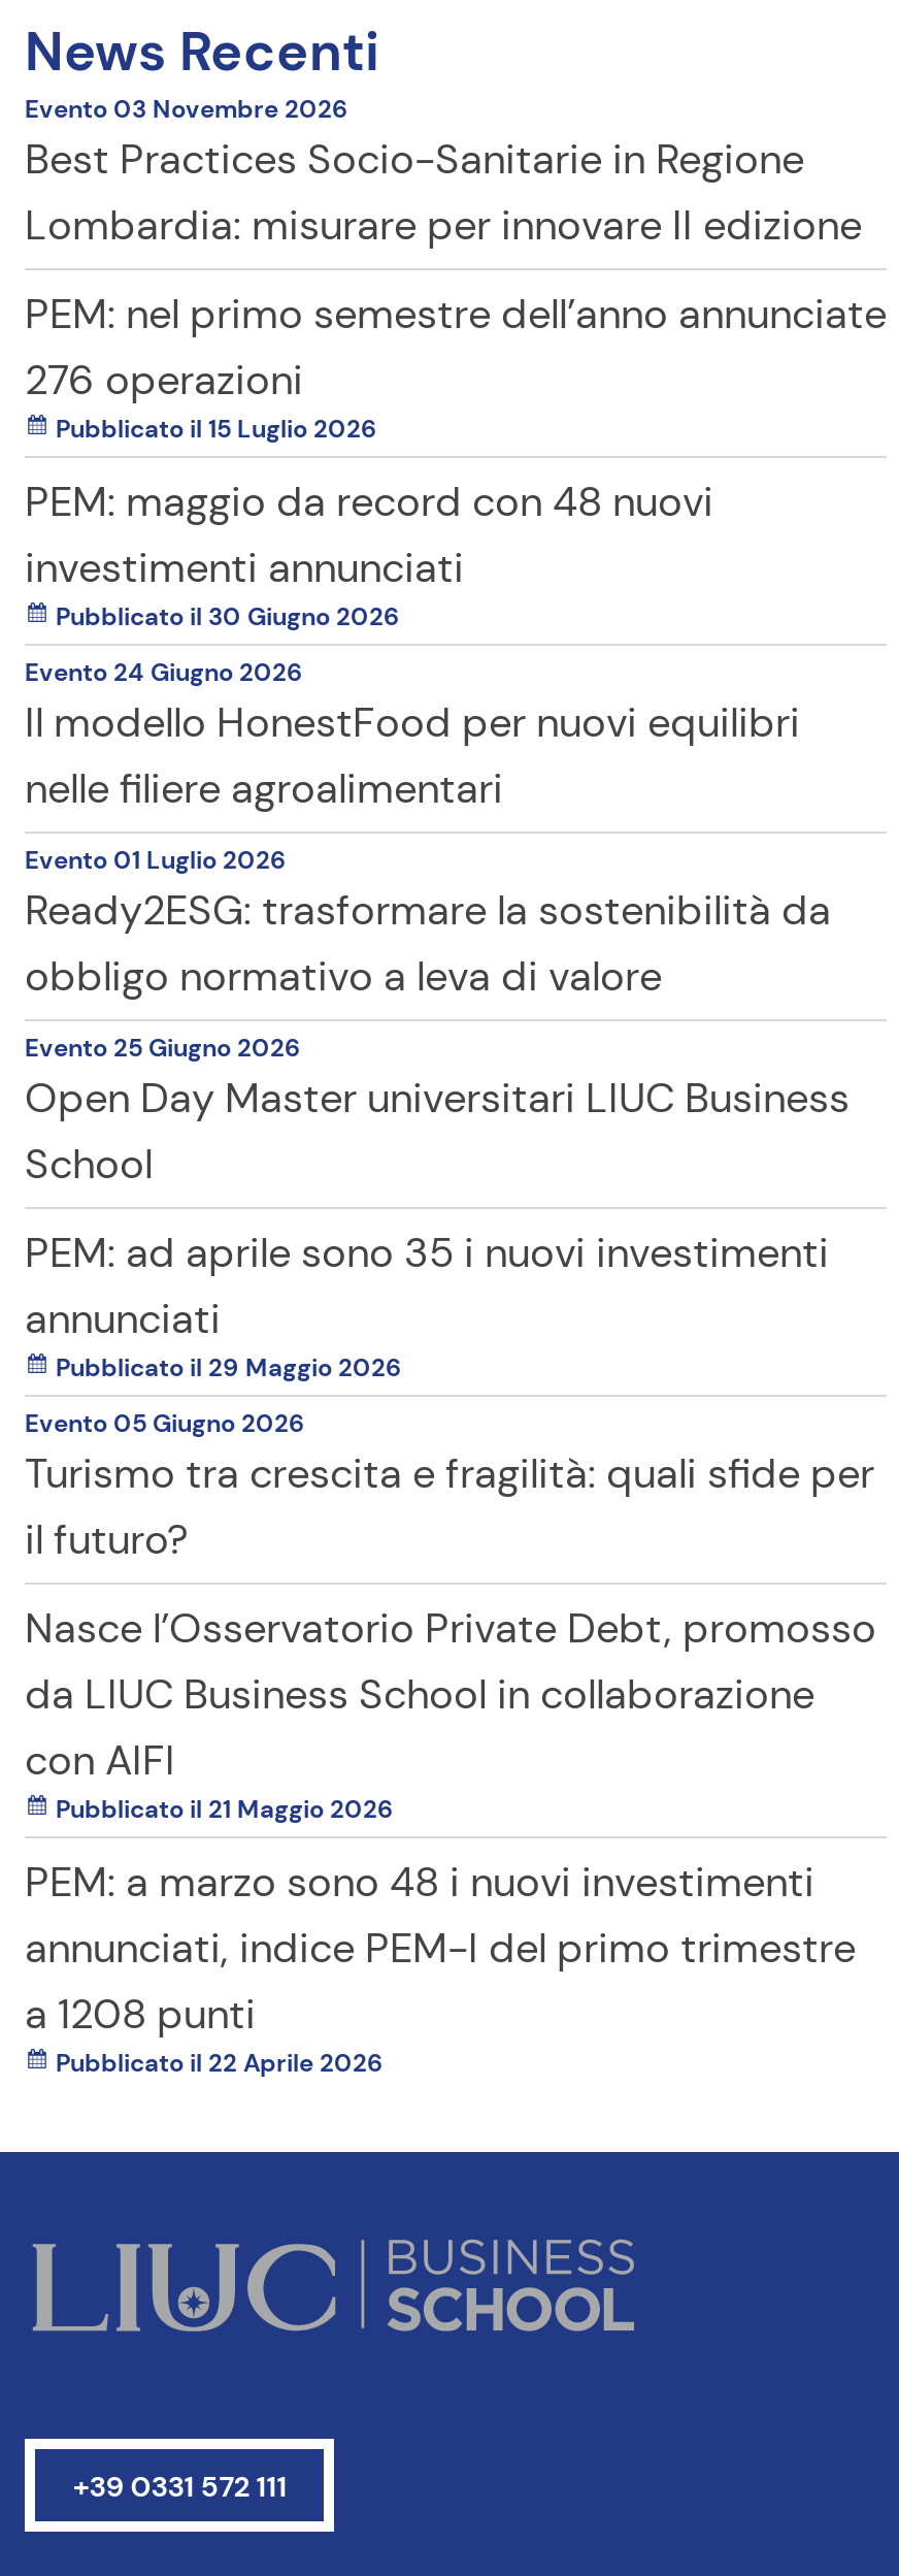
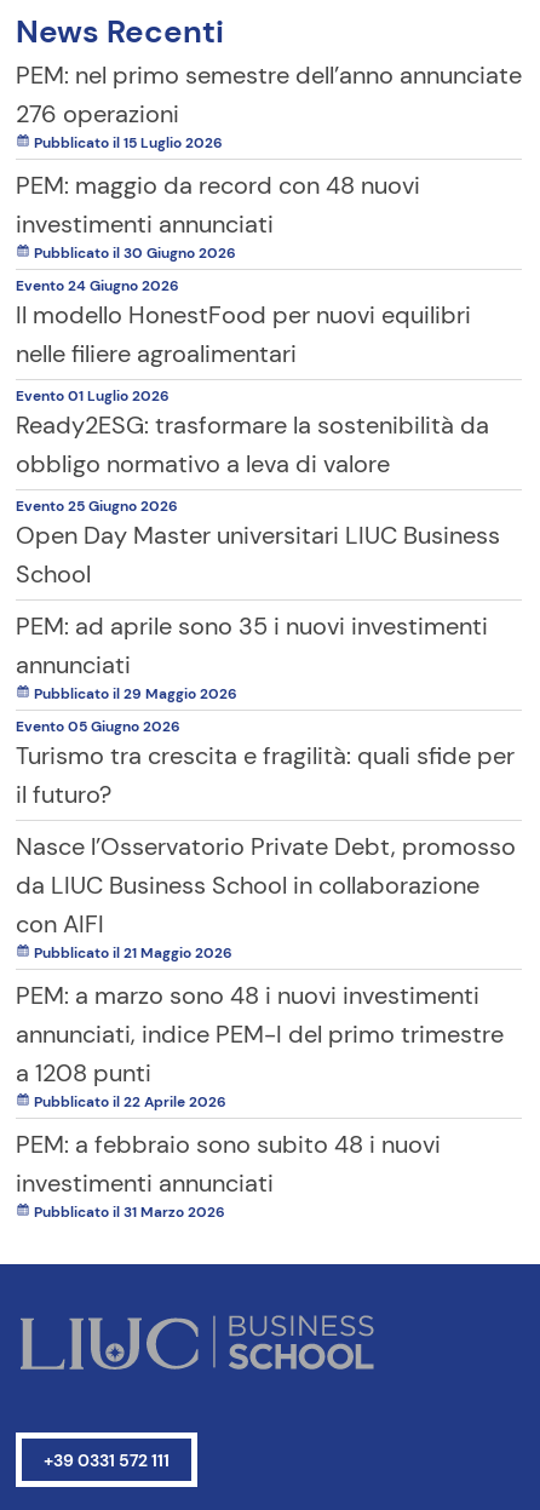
- Evento 03 Novembre 2026
- Best Practices Socio-Sanitarie in Regione
- Lombardia: misurare per innovare II edizione

moved up: PEM: nel primo semestre dell’anno annunciate | 276 operazioni | Pubblicato il 15 Luglio 2026 | ... | a 1208 punti | Pubblicato il 22 Aprile 2026

+ PEM: a febbraio sono subito 48 i nuovi
+ investimenti annunciati
+ Pubblicato il 31 Marzo 2026
